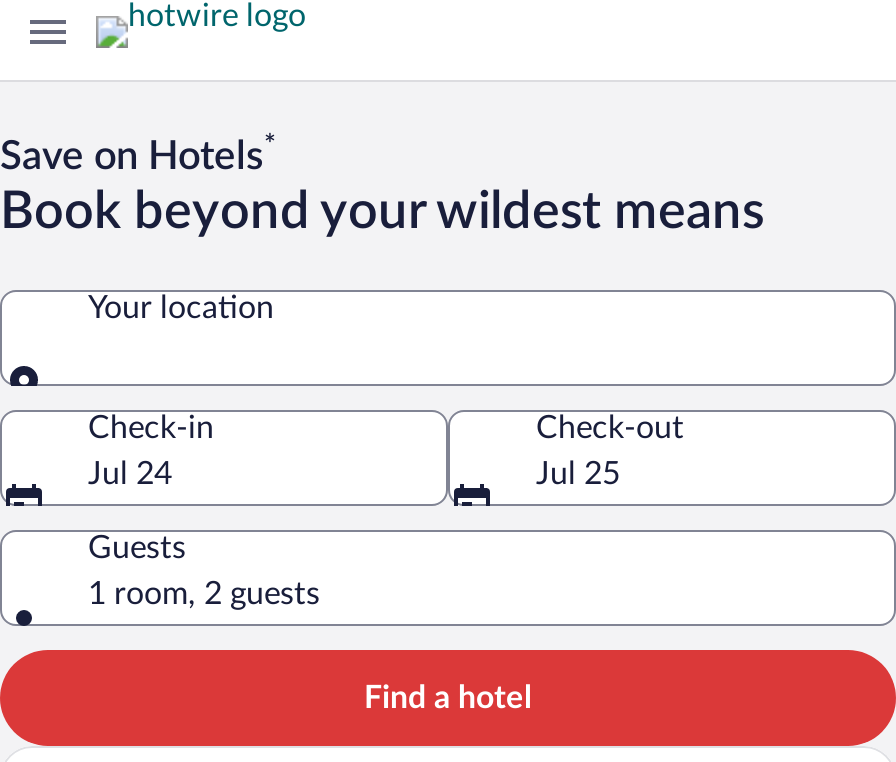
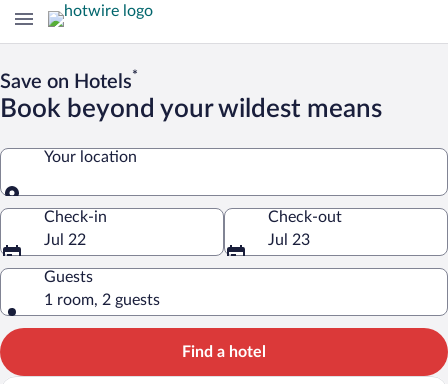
- Jul 24
+ Jul 22

- Jul 25
+ Jul 23
